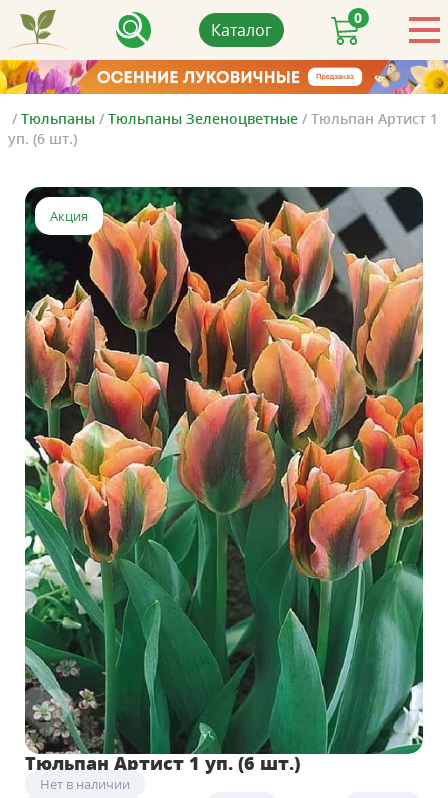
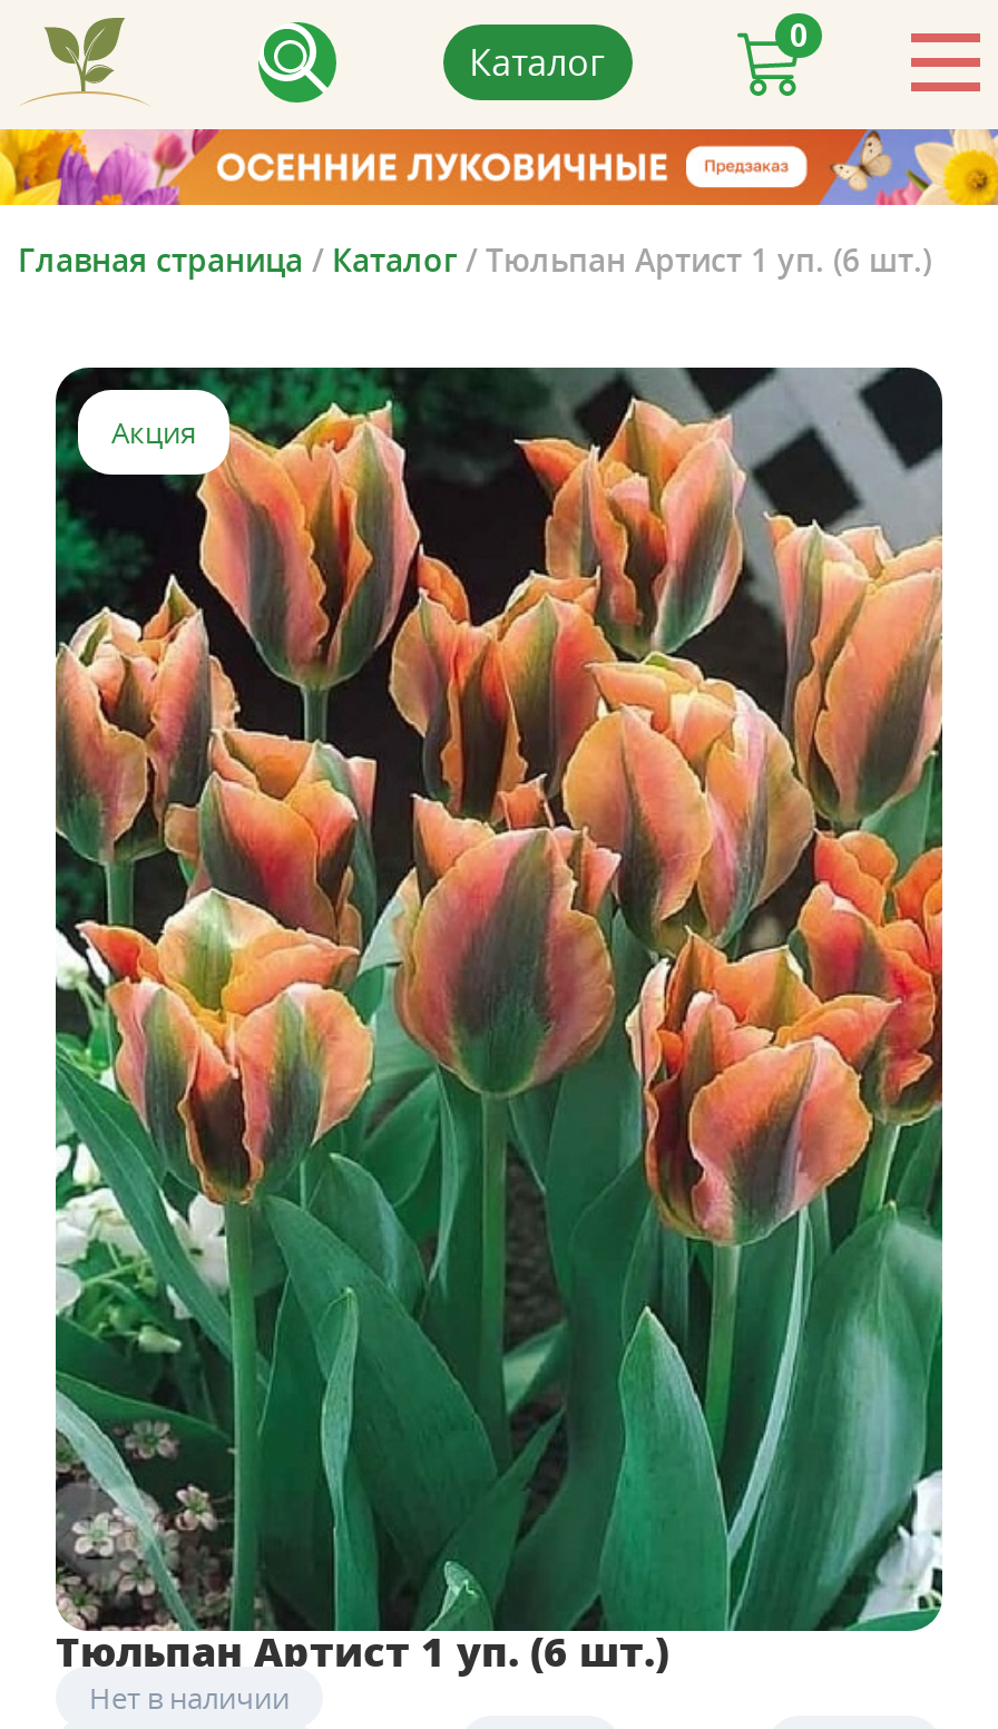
- / Тюльпаны / Тюльпаны Зеленоцветные / Тюльпан Артист 1
- уп. (6 шт.)
+ Главная страница / Каталог / Тюльпан Артист 1 уп. (6 шт.)
